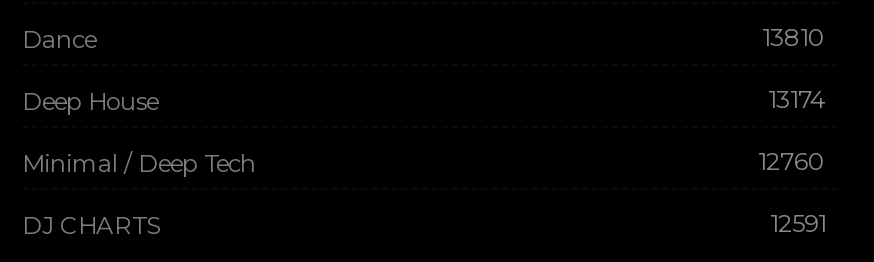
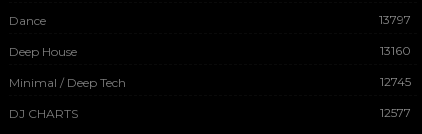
- 13810
+ 13797

- 13174
+ 13160

- 12760
+ 12745

- 12591
+ 12577
